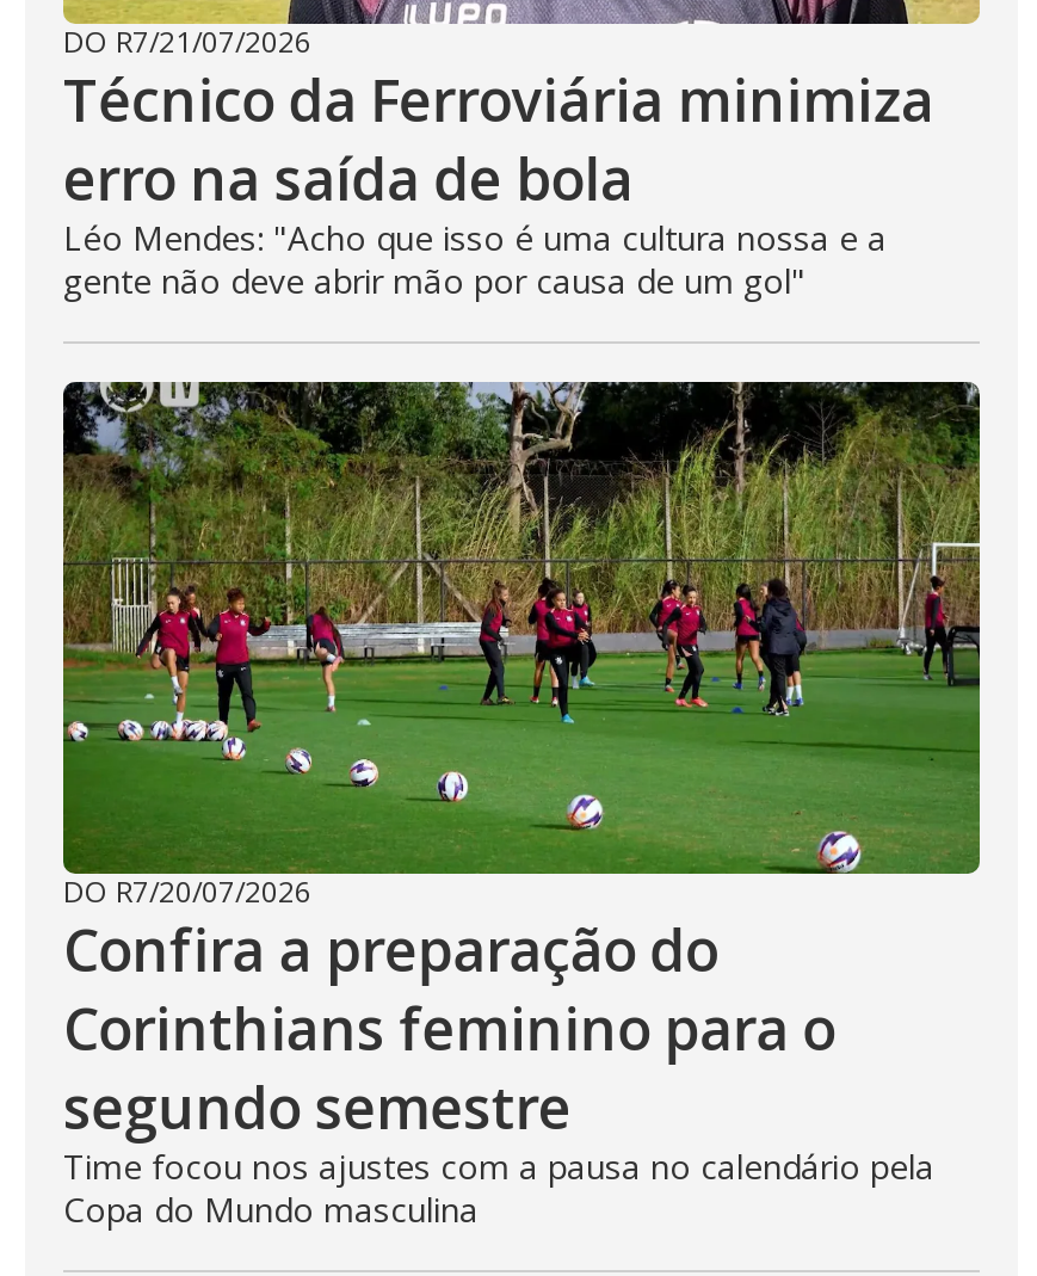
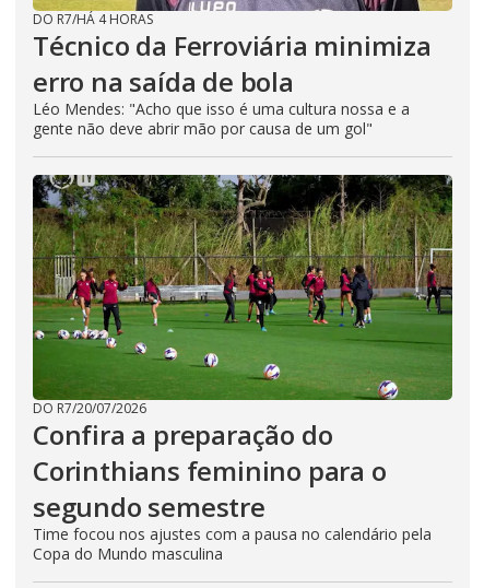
- DO R7/21/07/2026
+ DO R7/HÁ 4 HORAS
